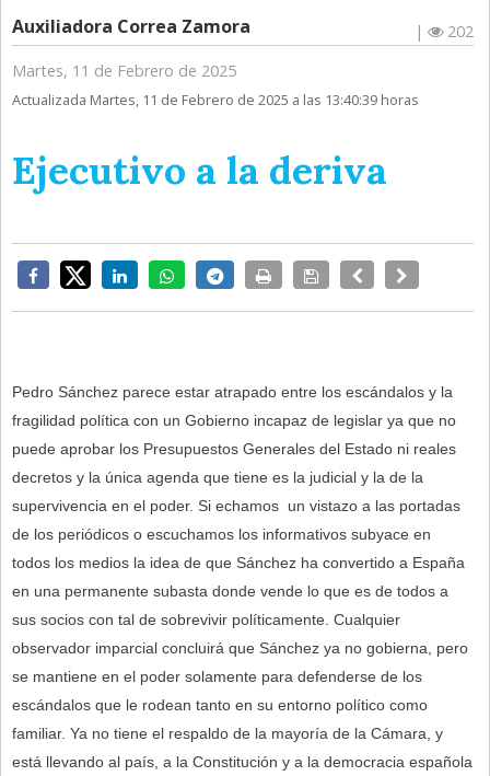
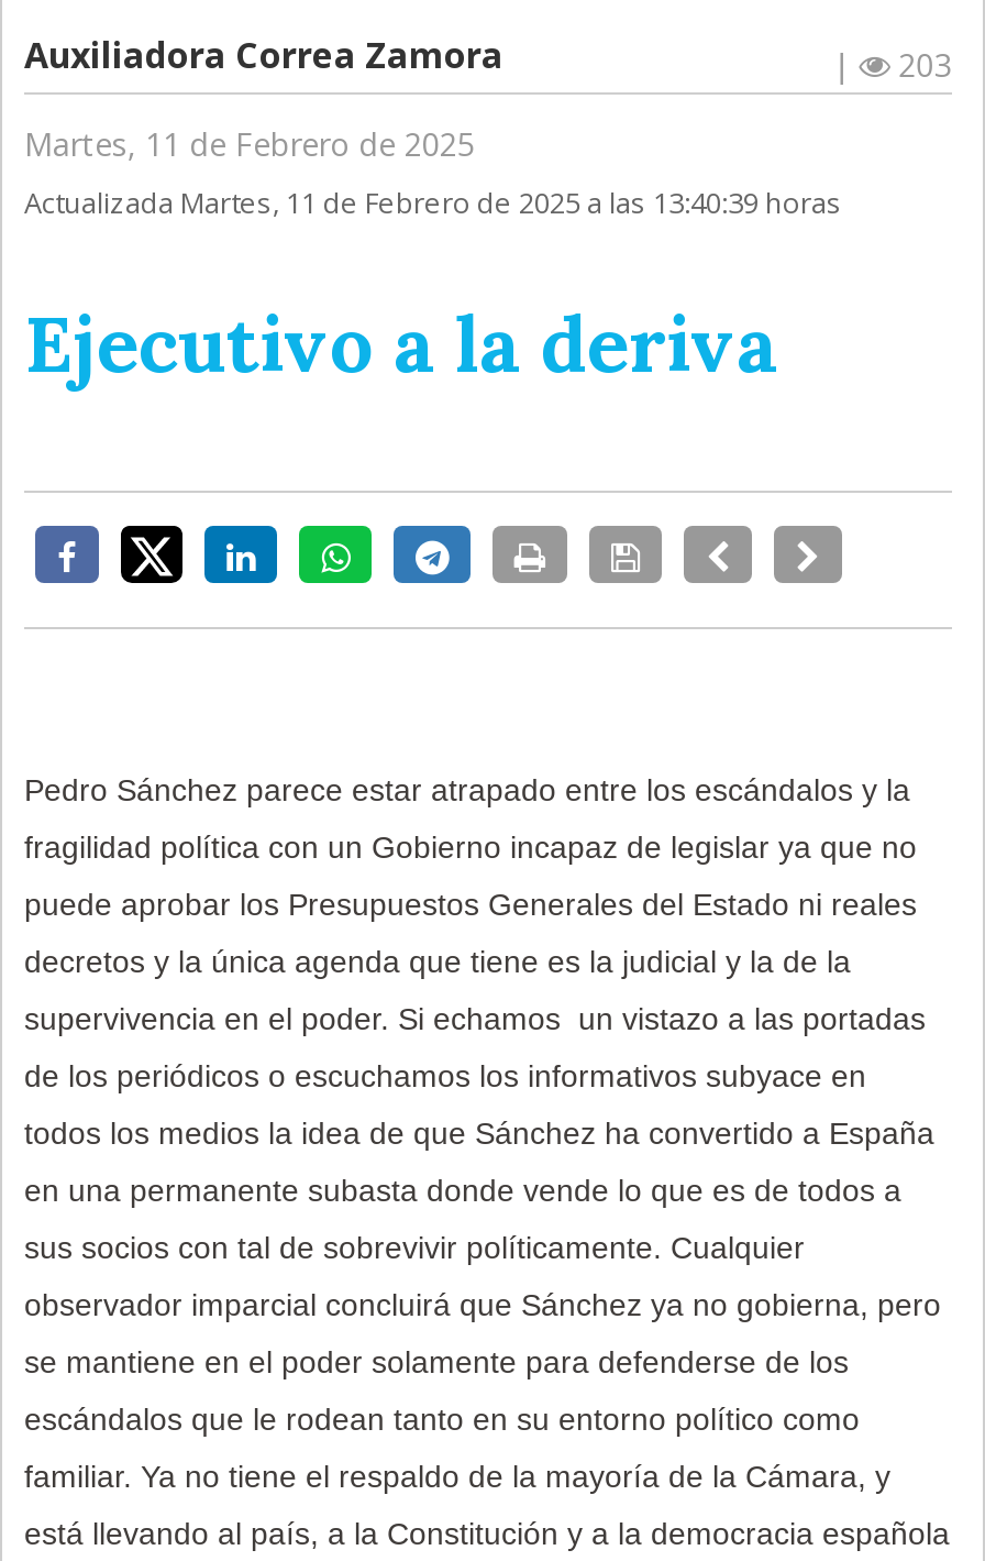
- 202
+ 203
